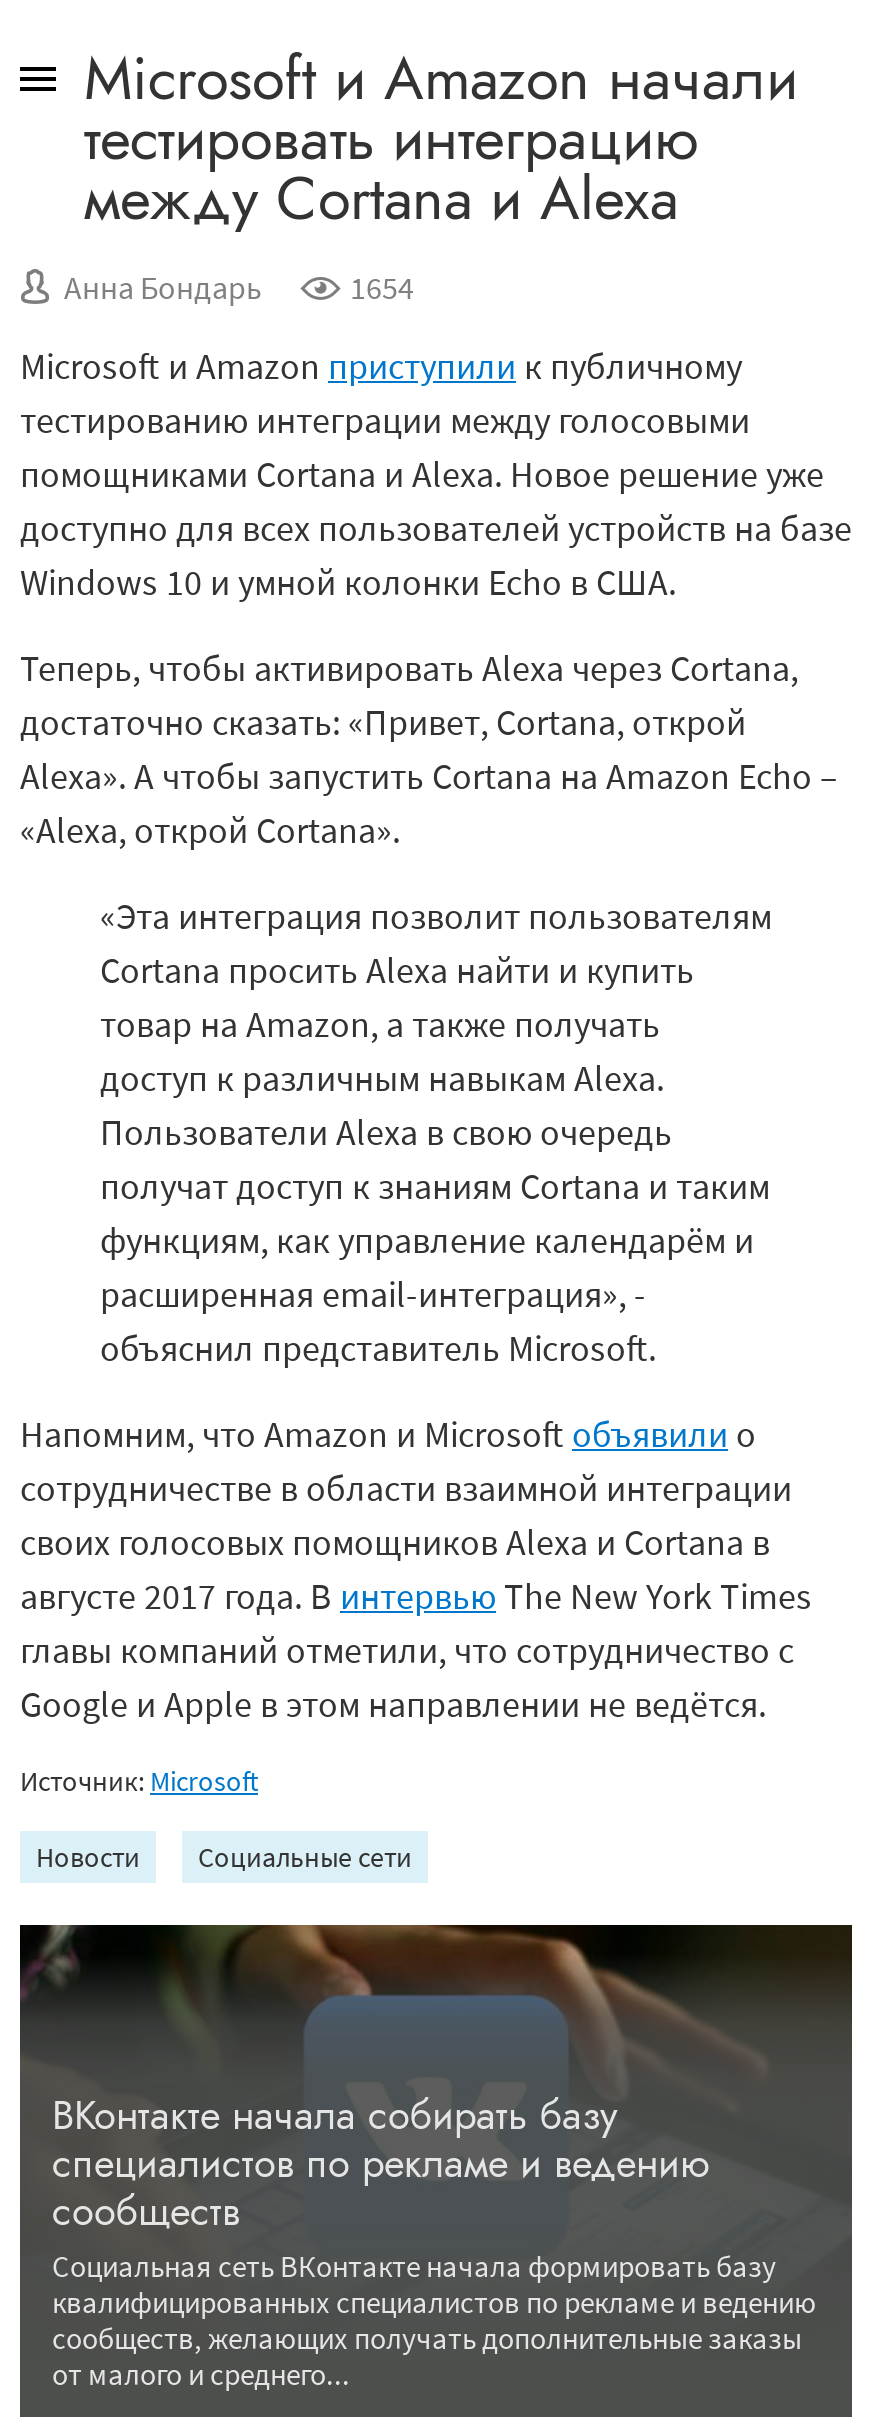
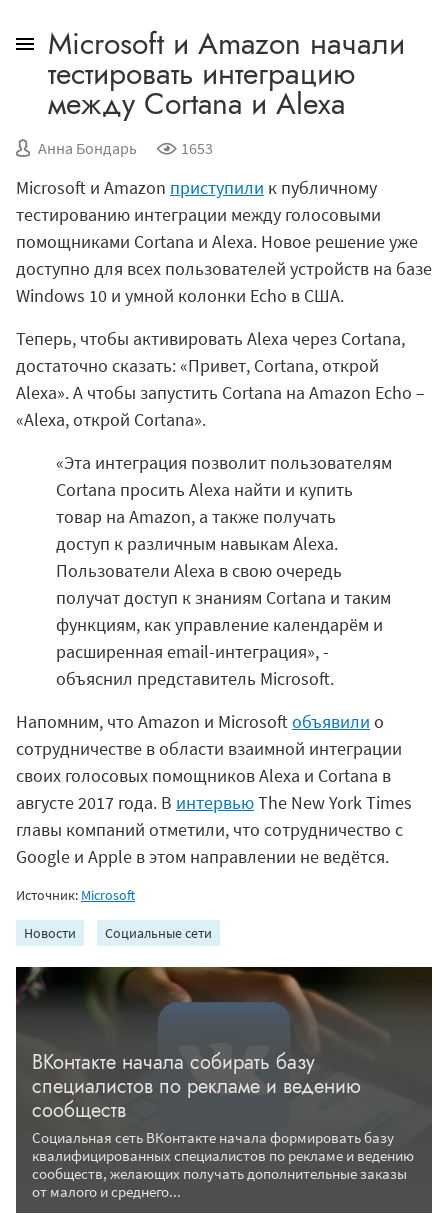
- 1654
+ 1653
